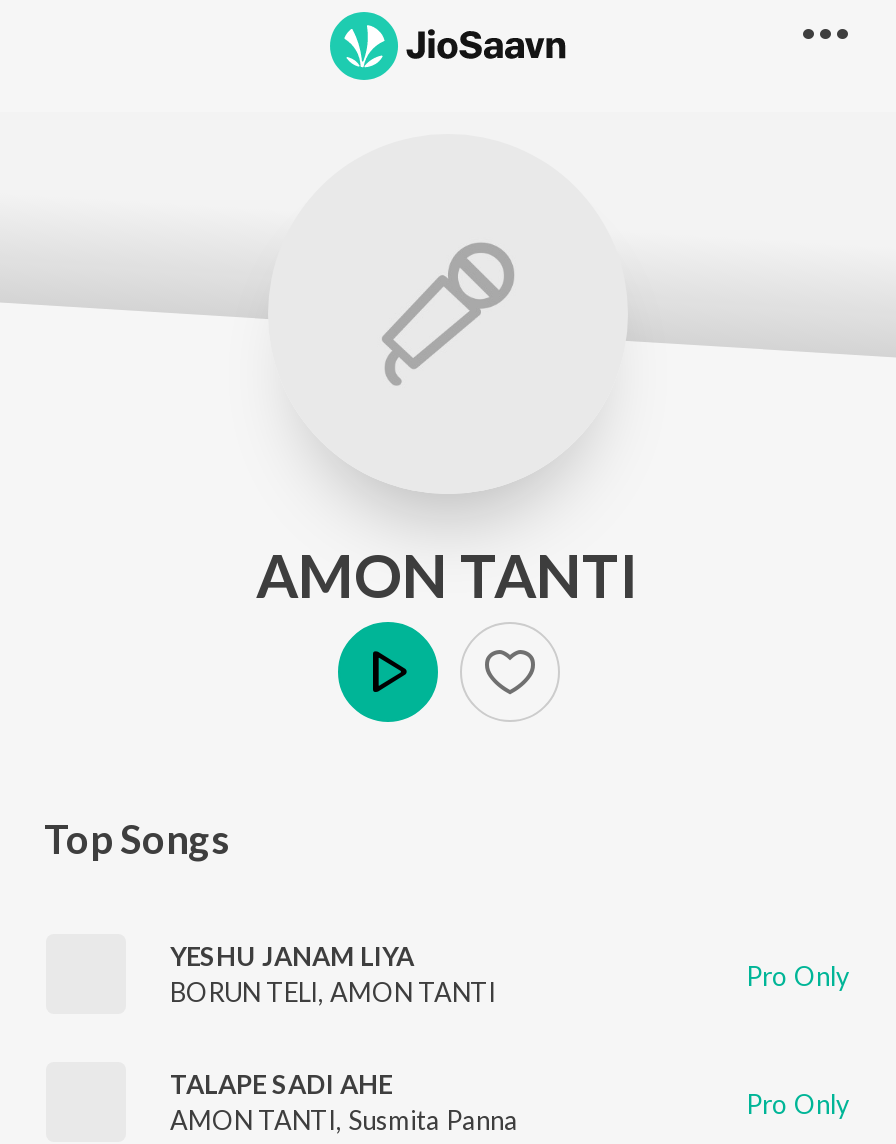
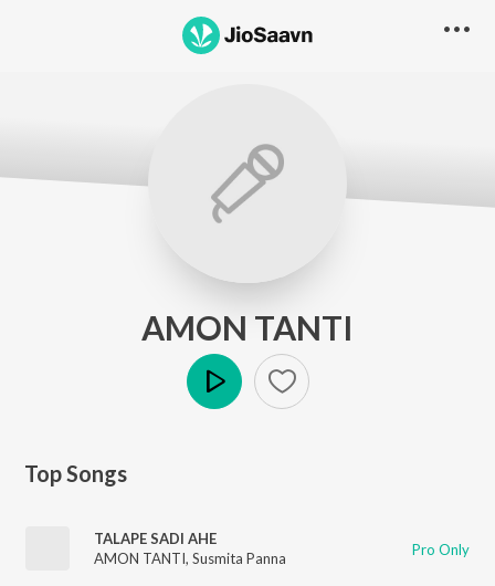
- YESHU JANAM LIYA
- BORUN TELI, AMON TANTI
- Pro Only
